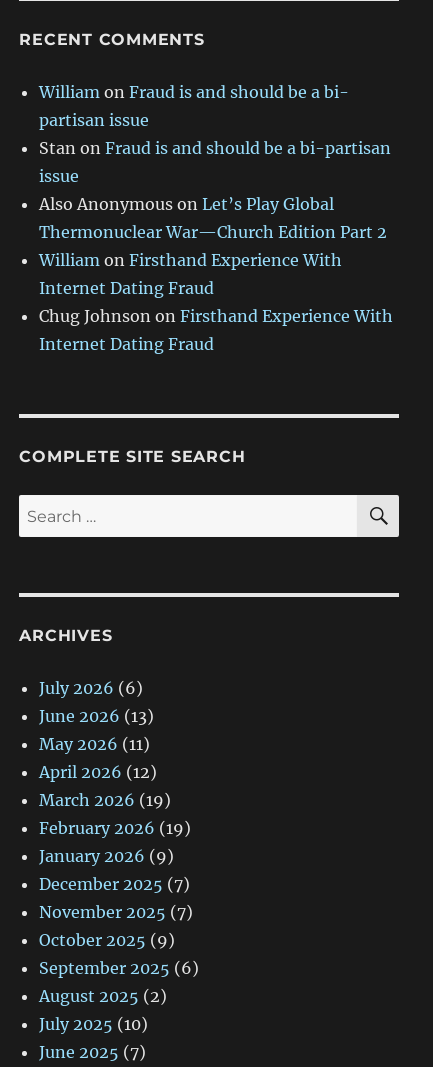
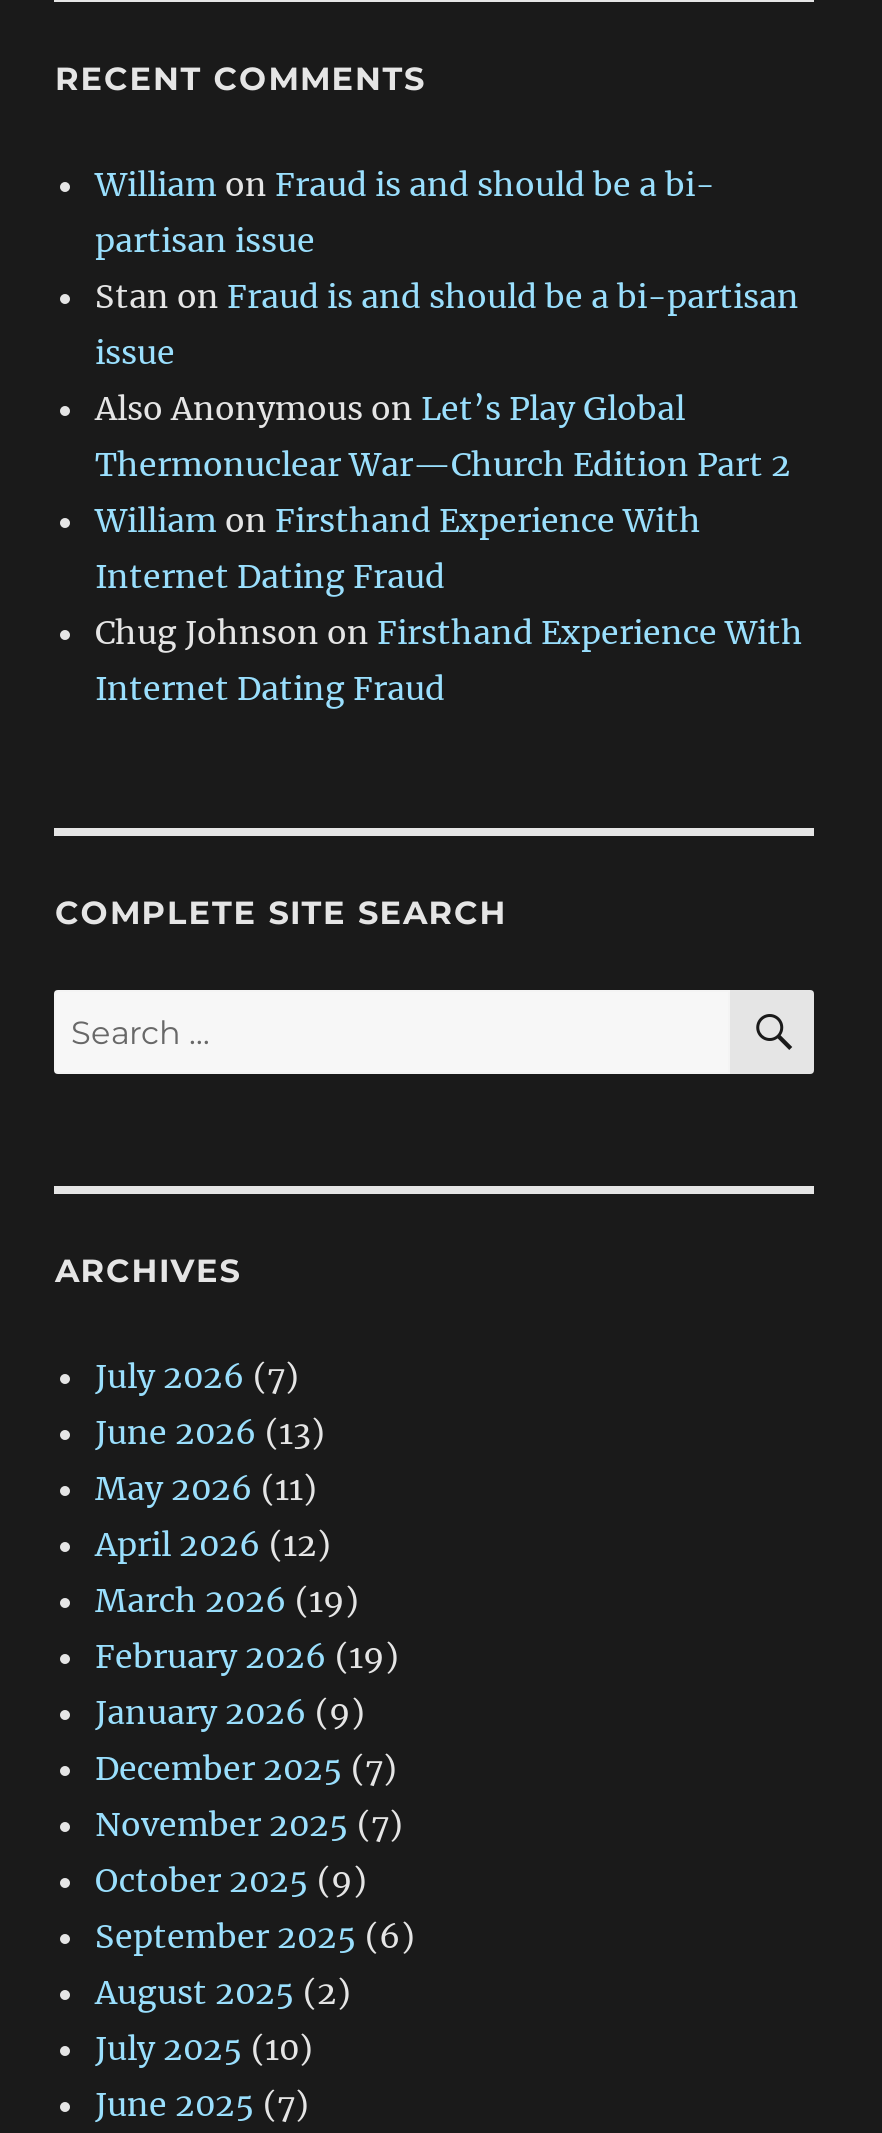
- July 2026 (6)
+ July 2026 (7)
